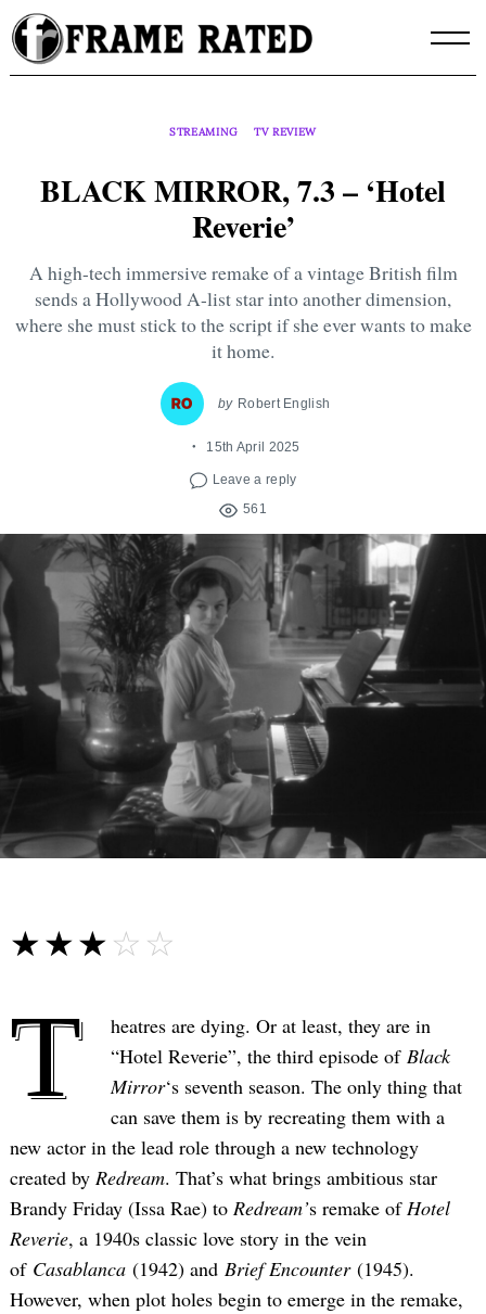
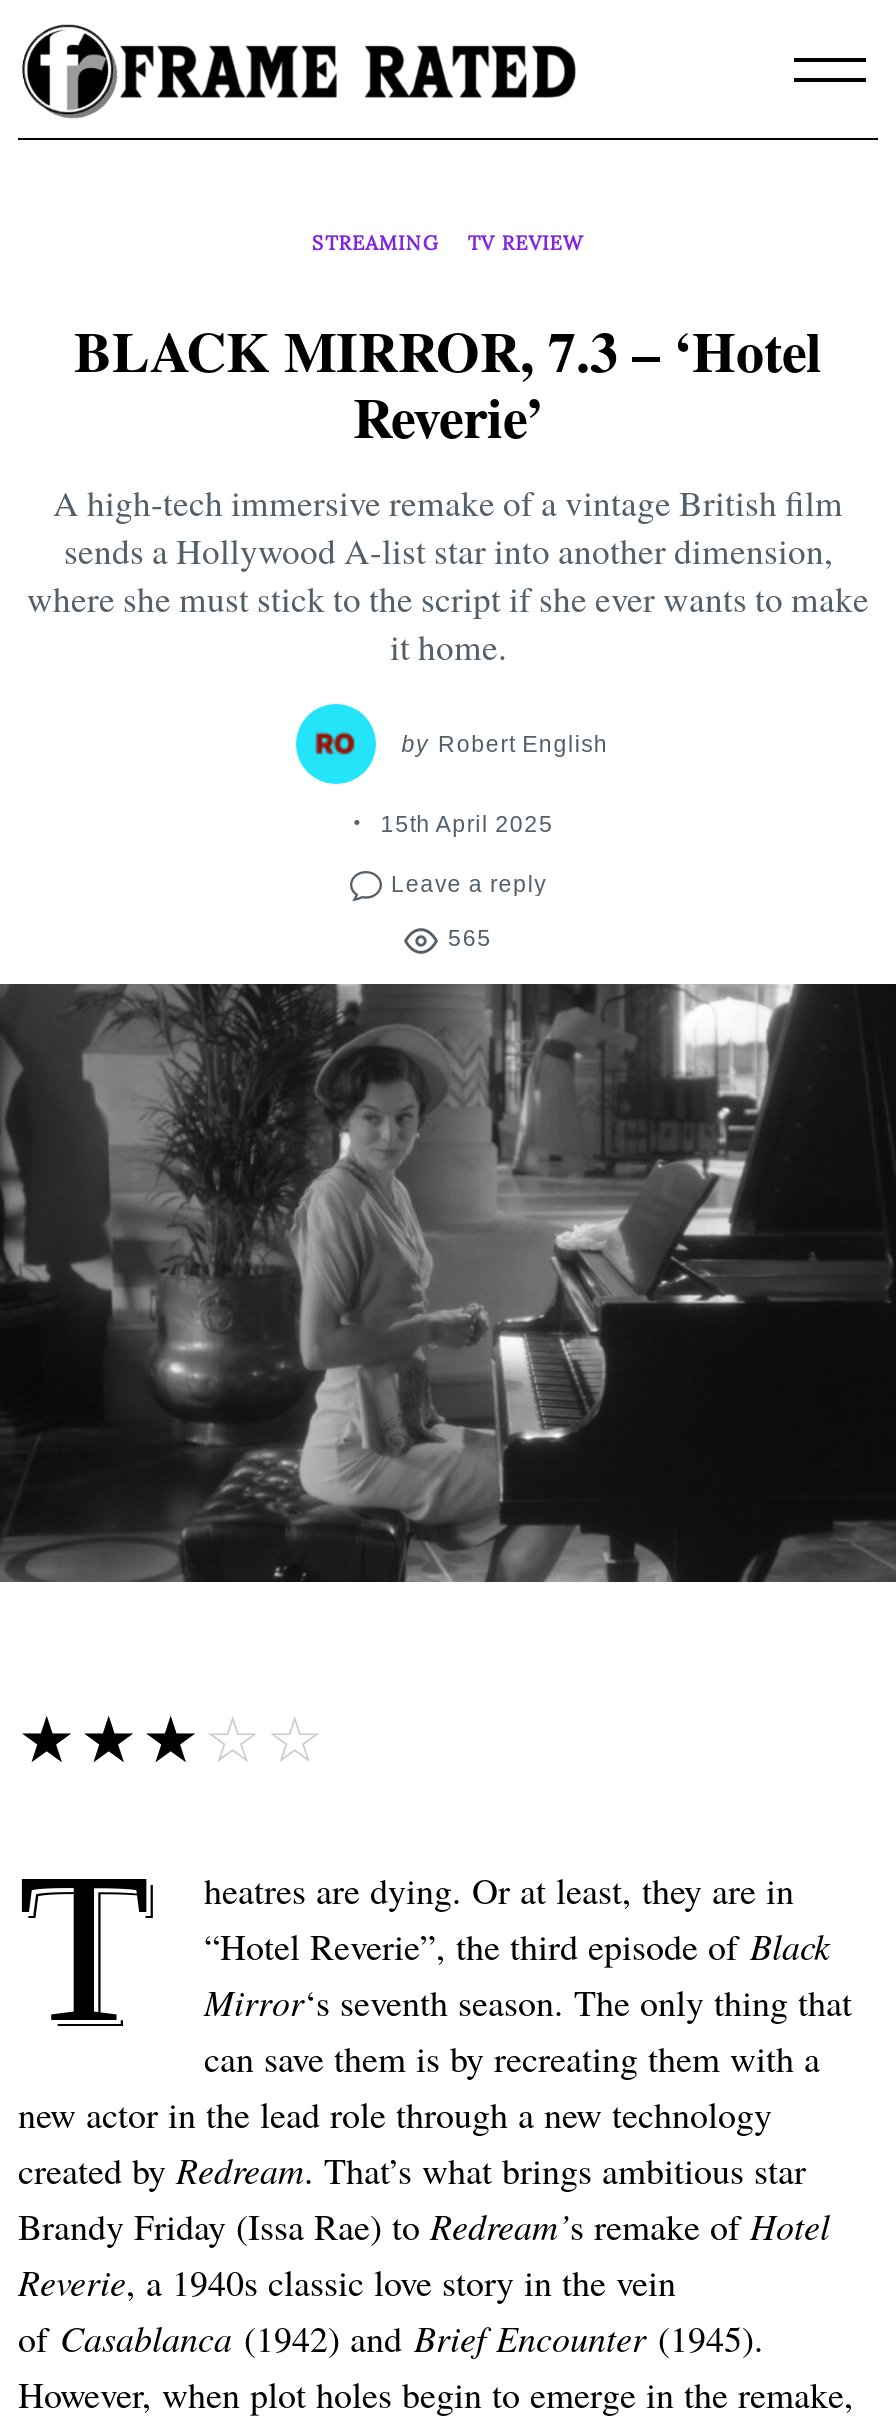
- 561
+ 565
